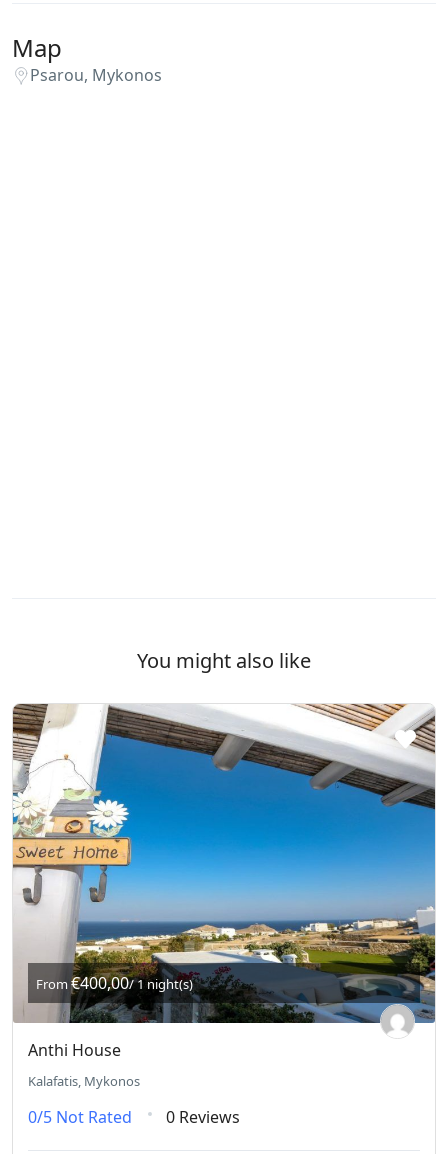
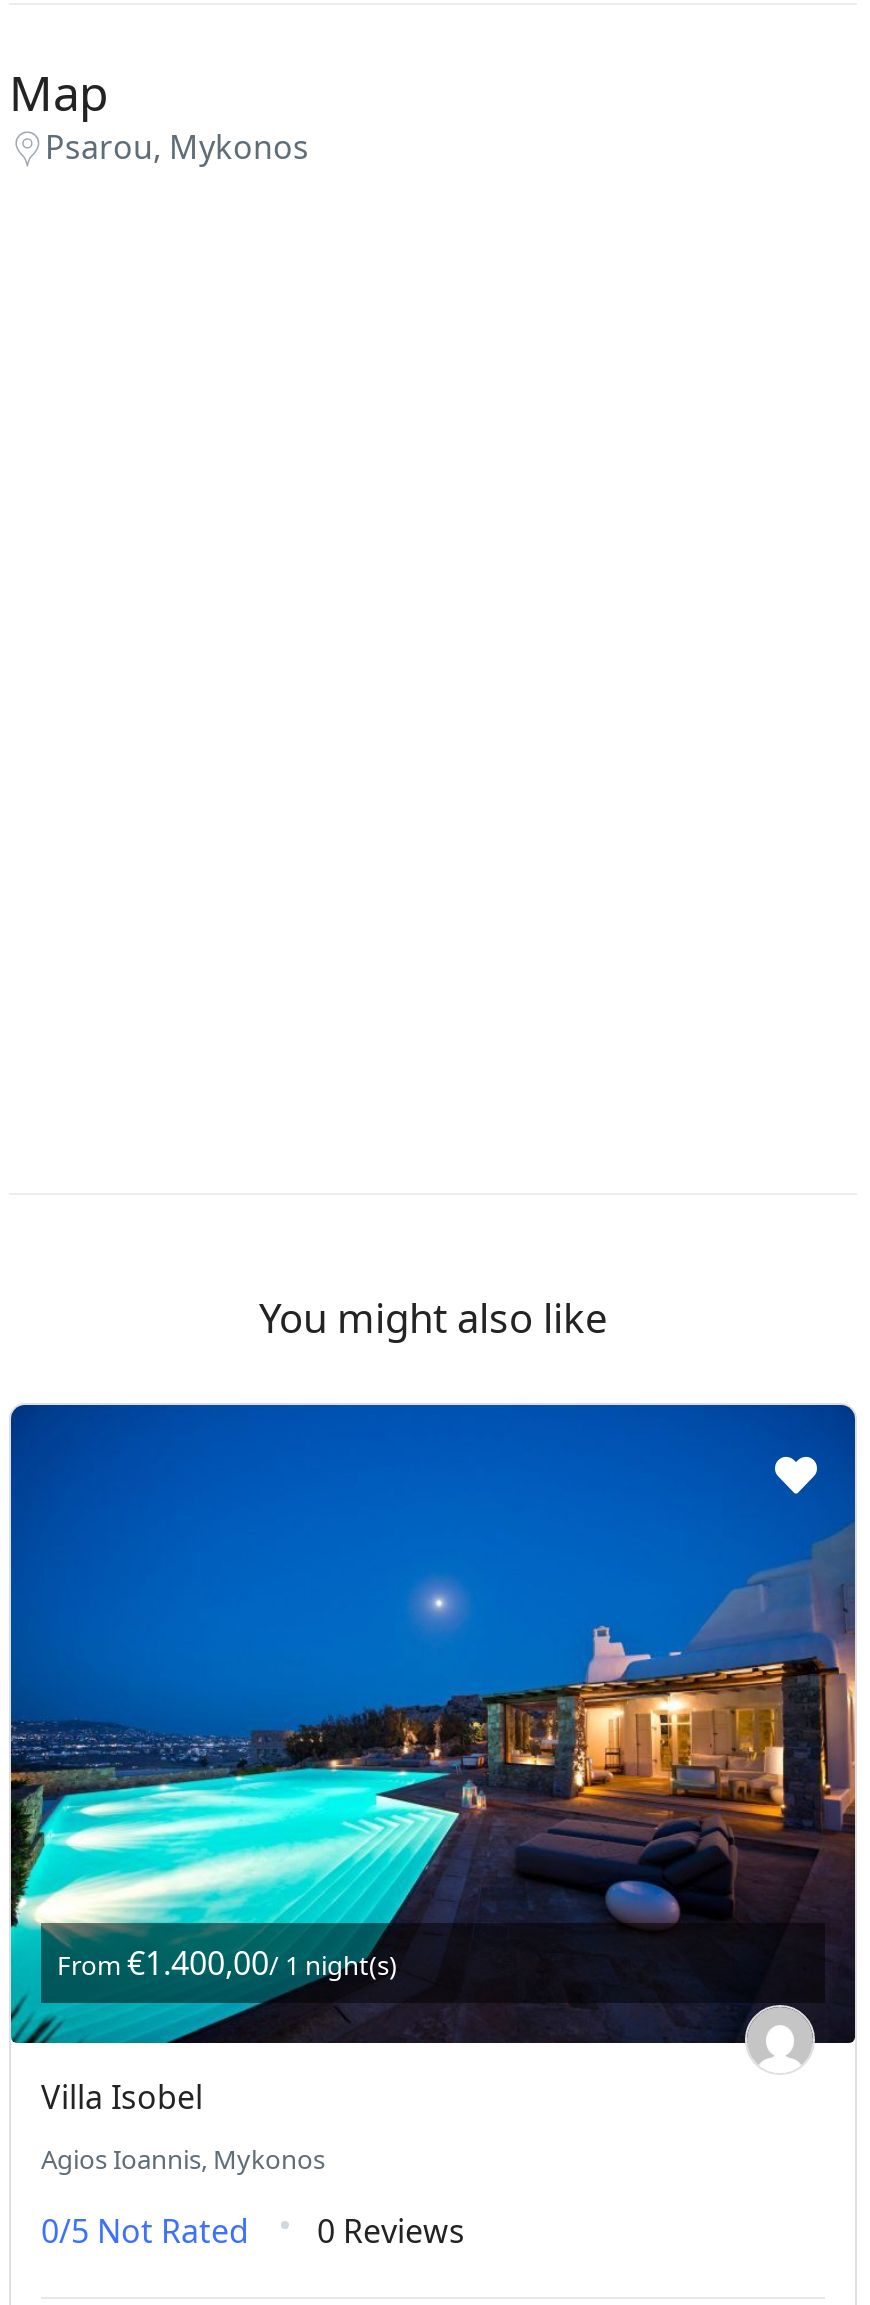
- [image]
- From €400,00 / 1 night(s)
+ [image]
+ From €1.400,00 / 1 night(s)

- Anthi House
+ Villa Isobel

- Kalafatis, Mykonos
+ Agios Ioannis, Mykonos
